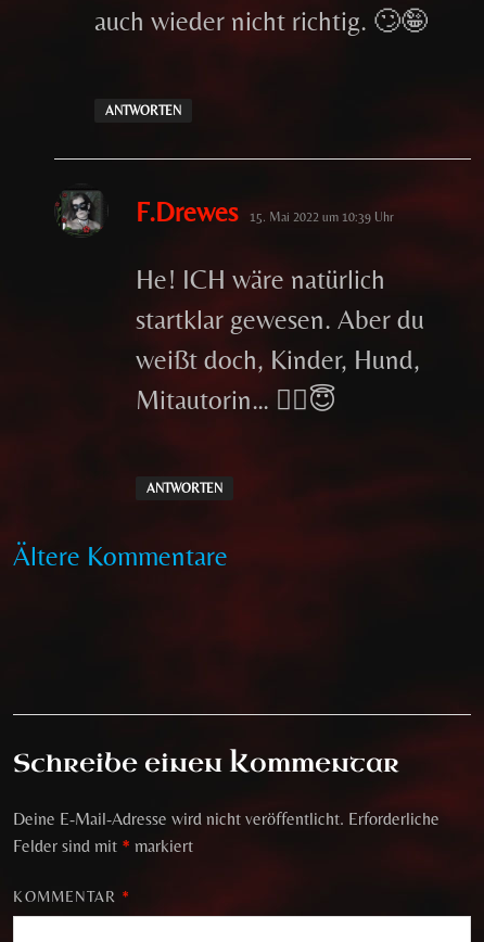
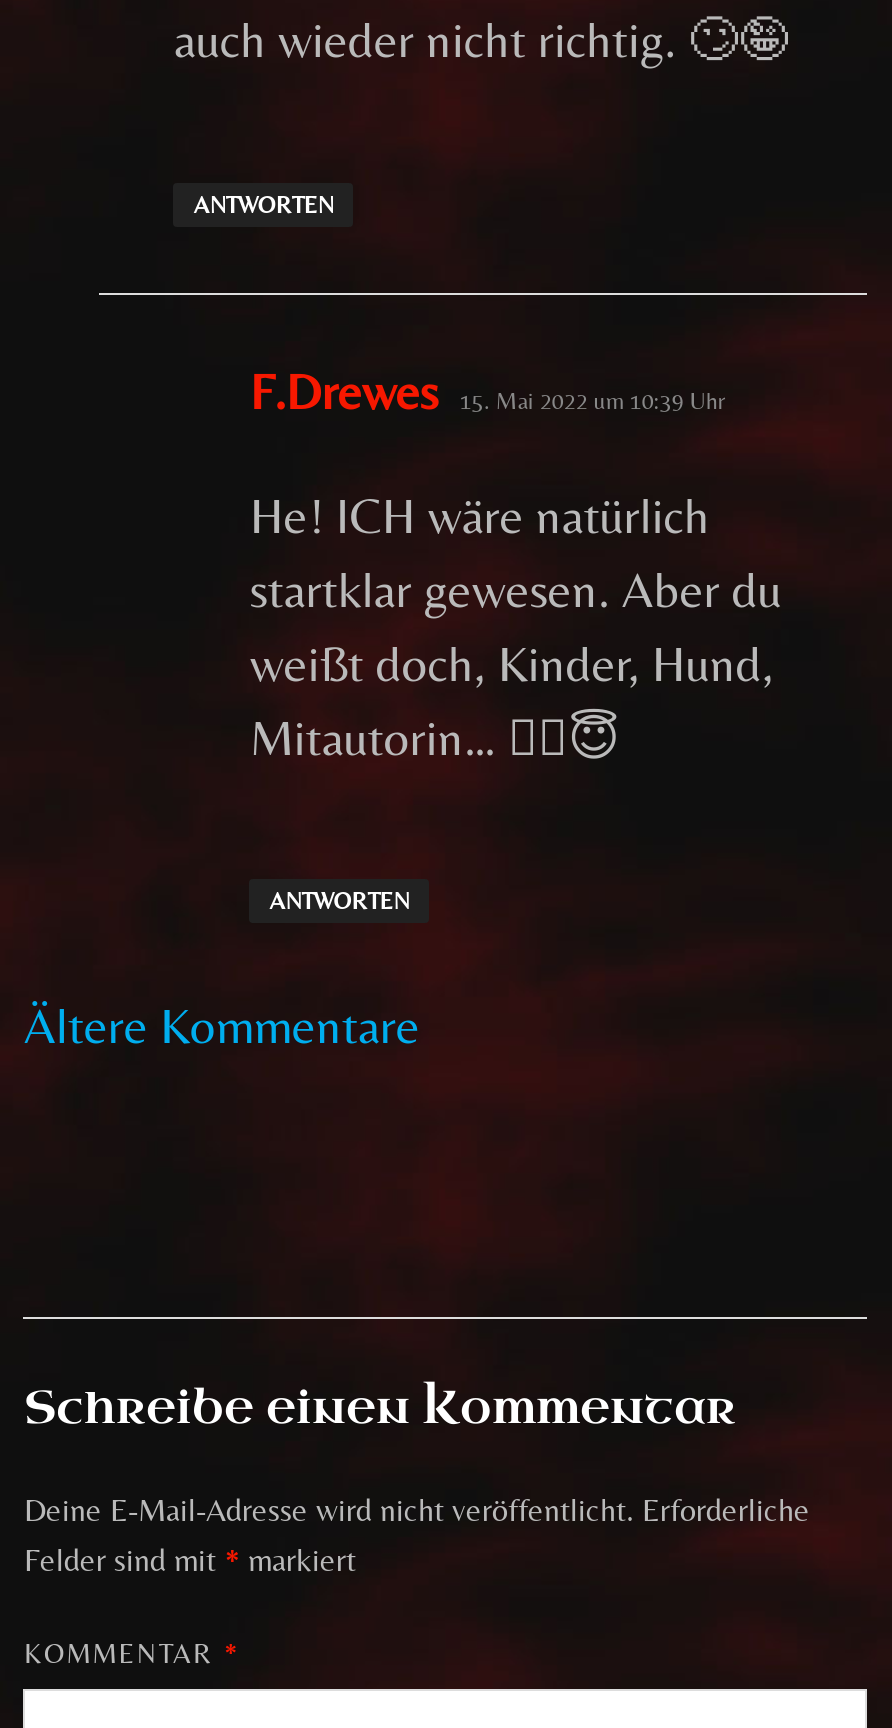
- [image]
